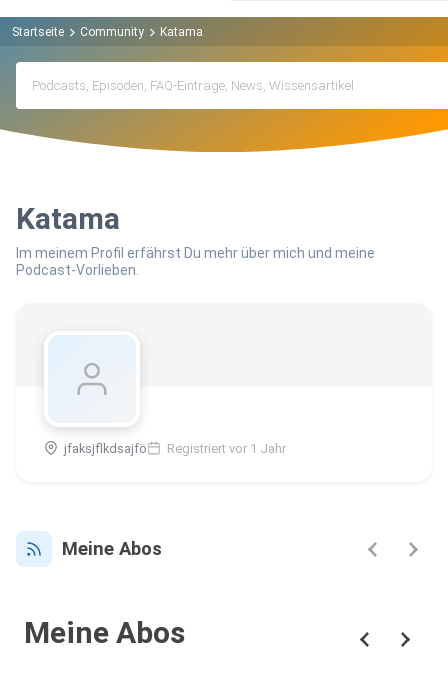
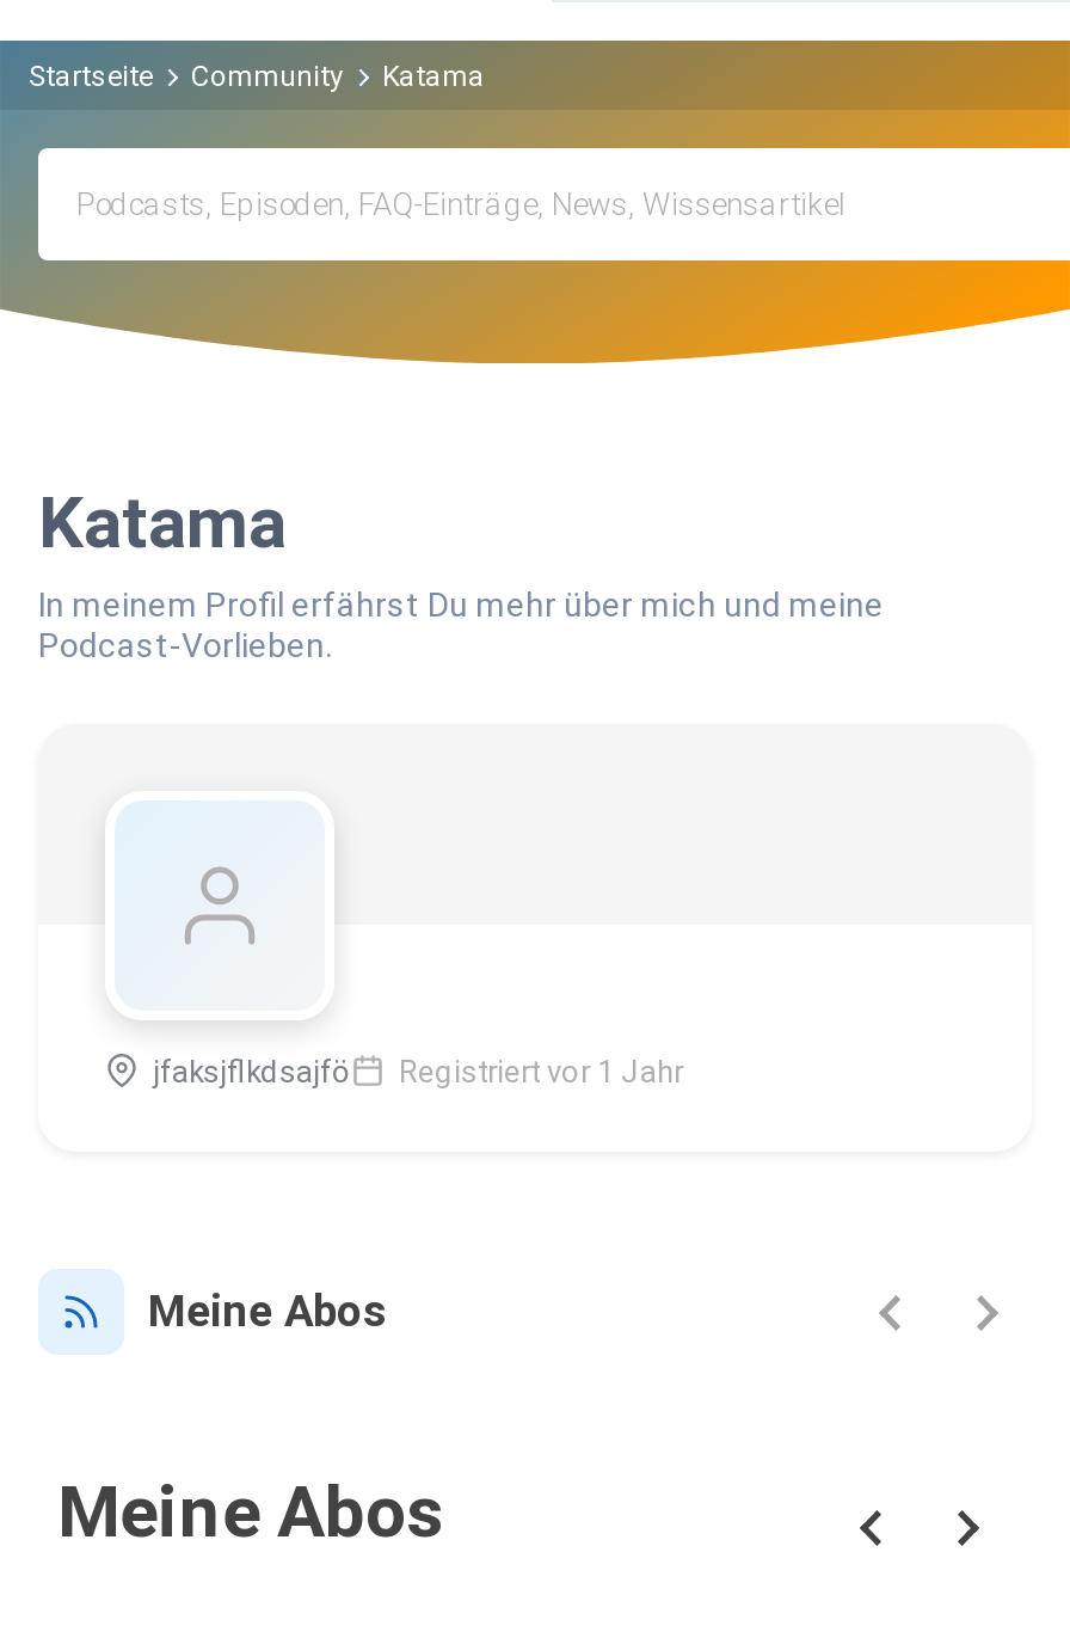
- Im meinem Profil erfährst Du mehr über mich und meine
+ In meinem Profil erfährst Du mehr über mich und meine
